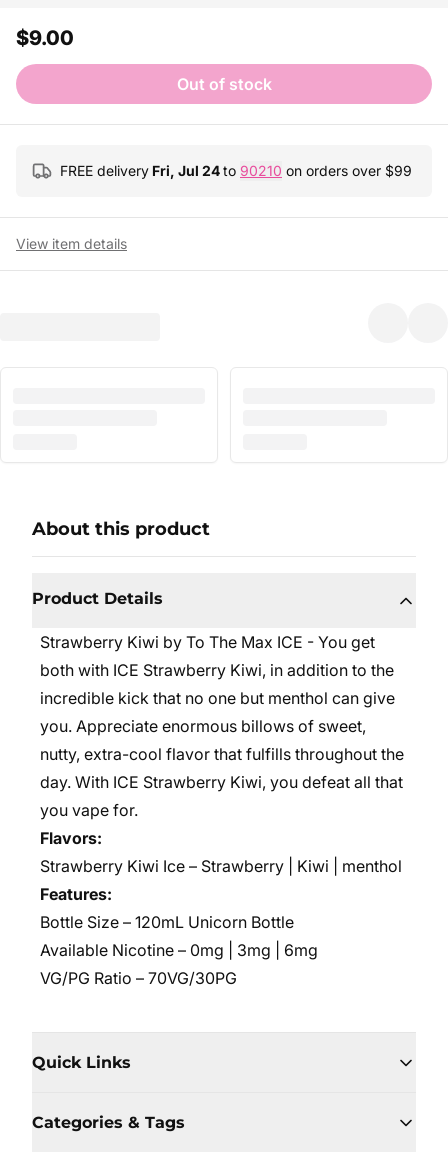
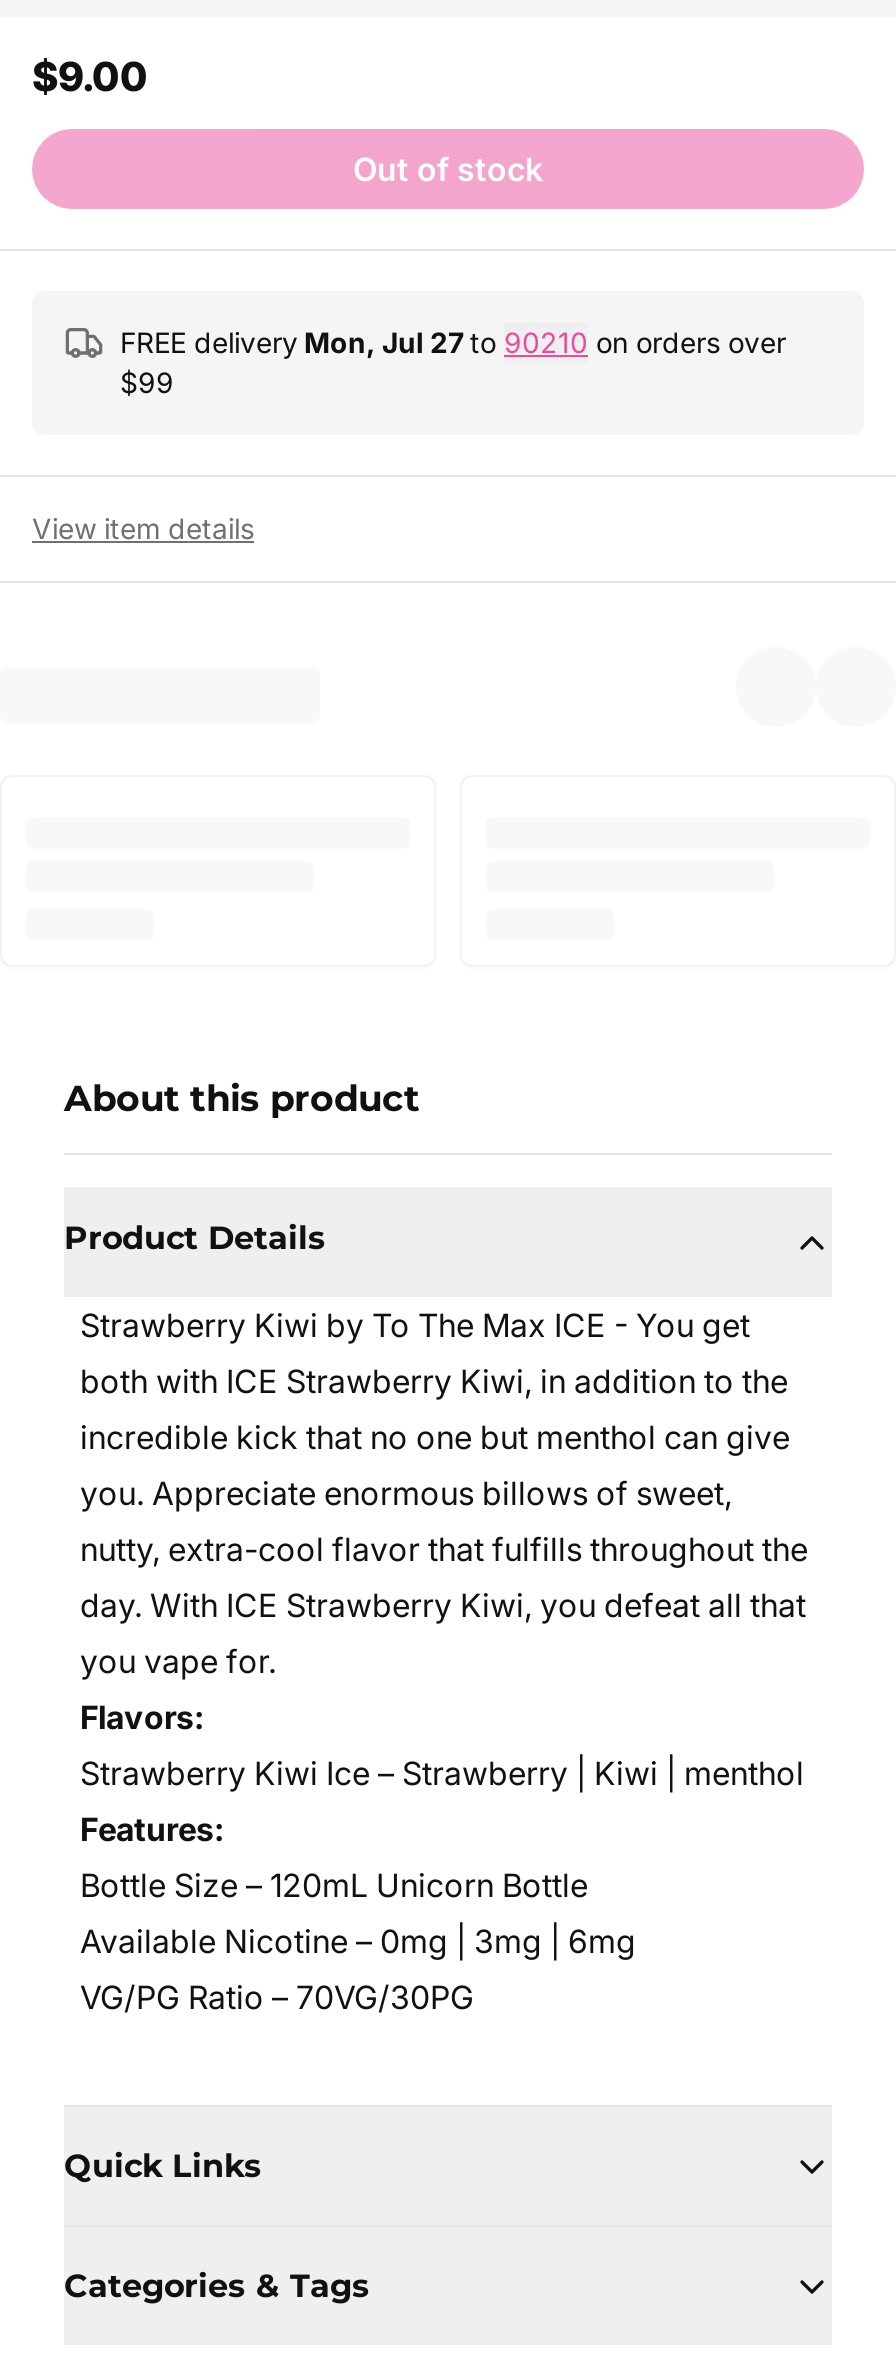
- FREE delivery Fri, Jul 24 to 90210 on orders over $99
+ FREE delivery Mon, Jul 27 to 90210 on orders over
+ $99
